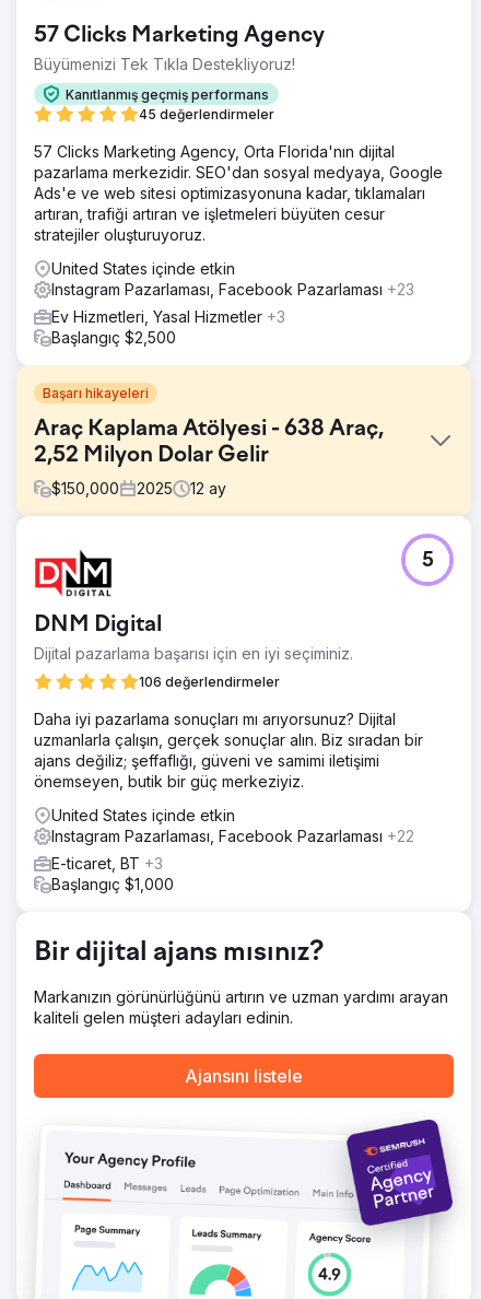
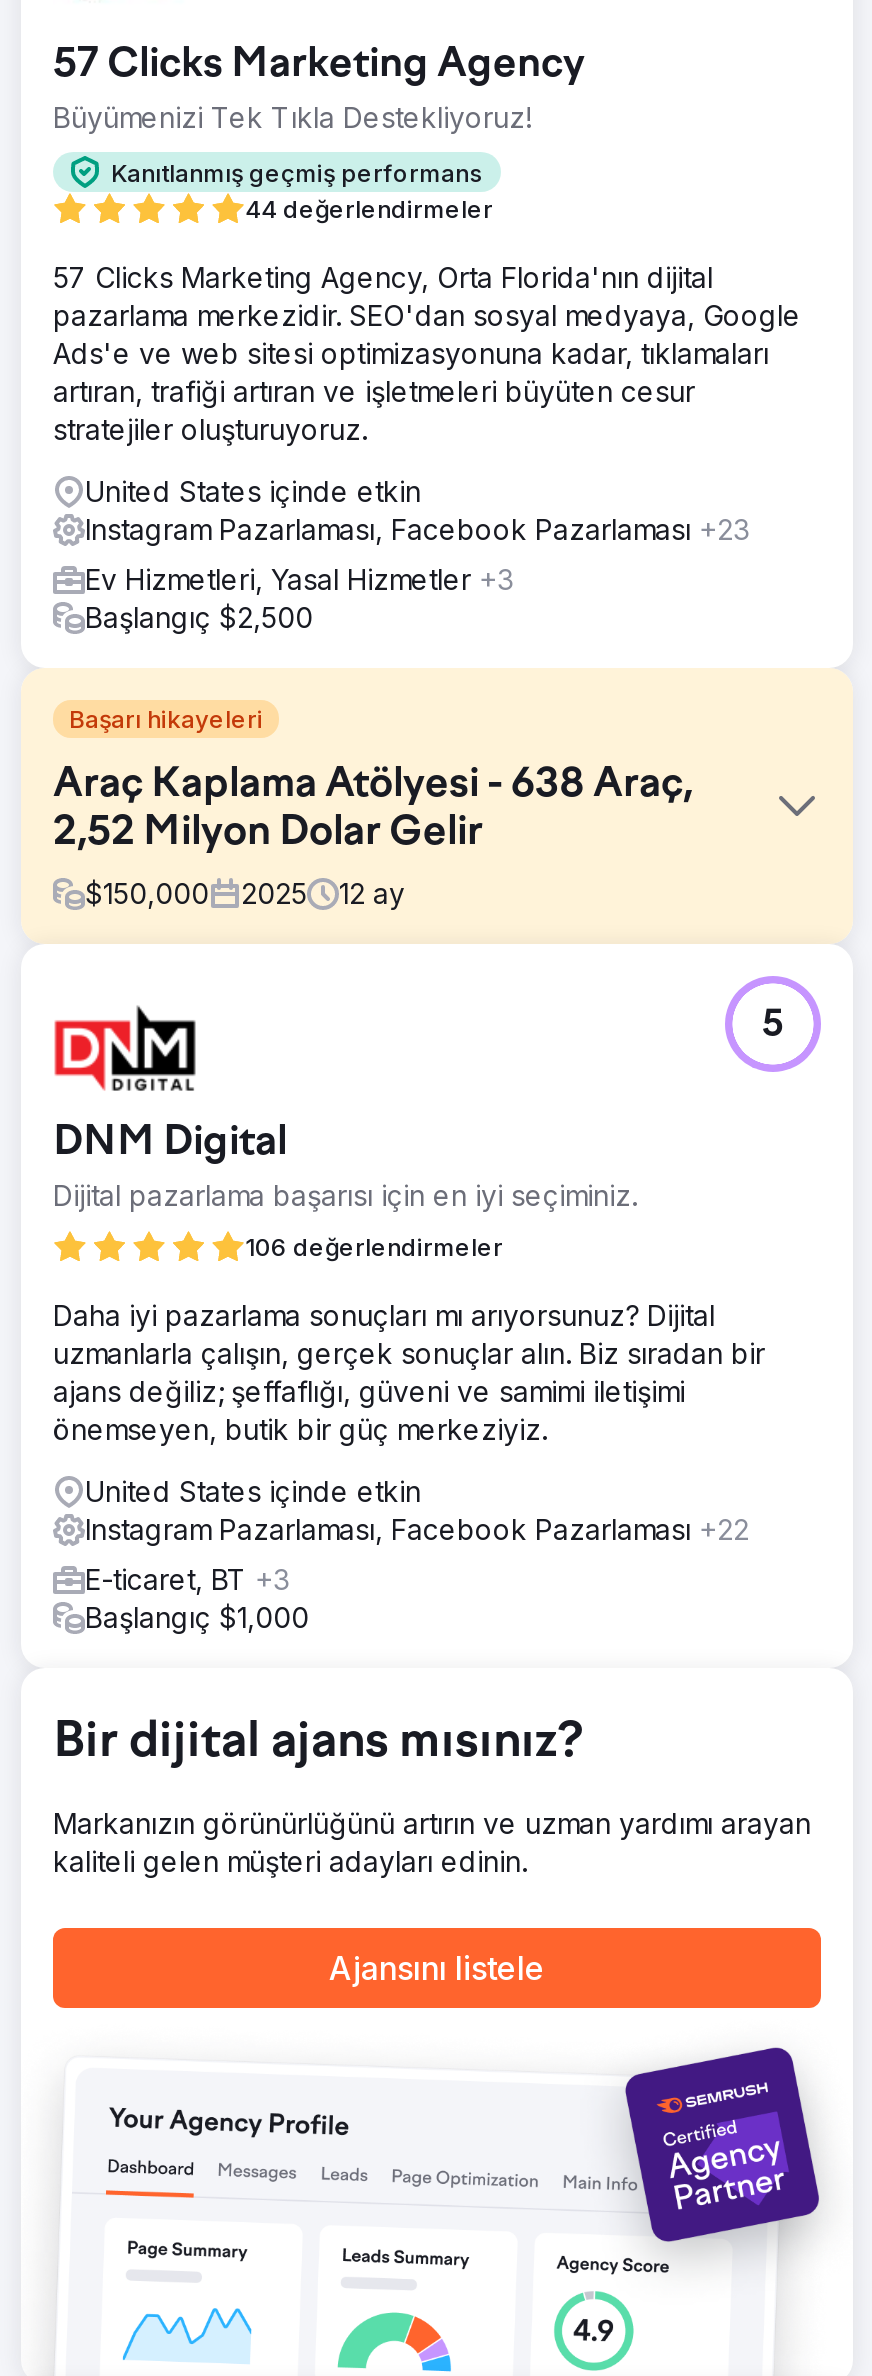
- 45 değerlendirmeler
+ 44 değerlendirmeler
